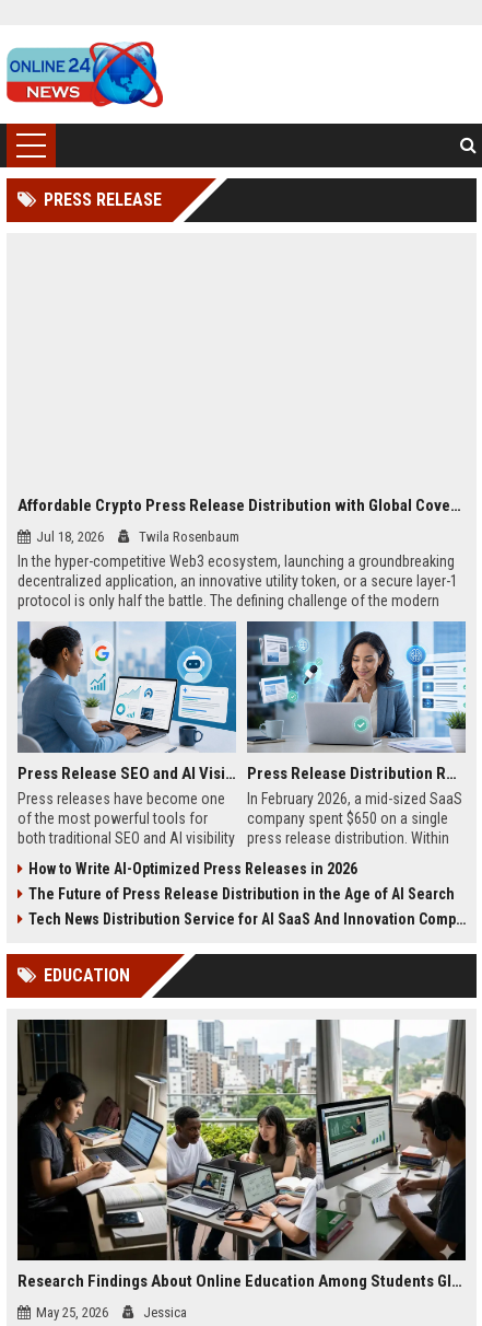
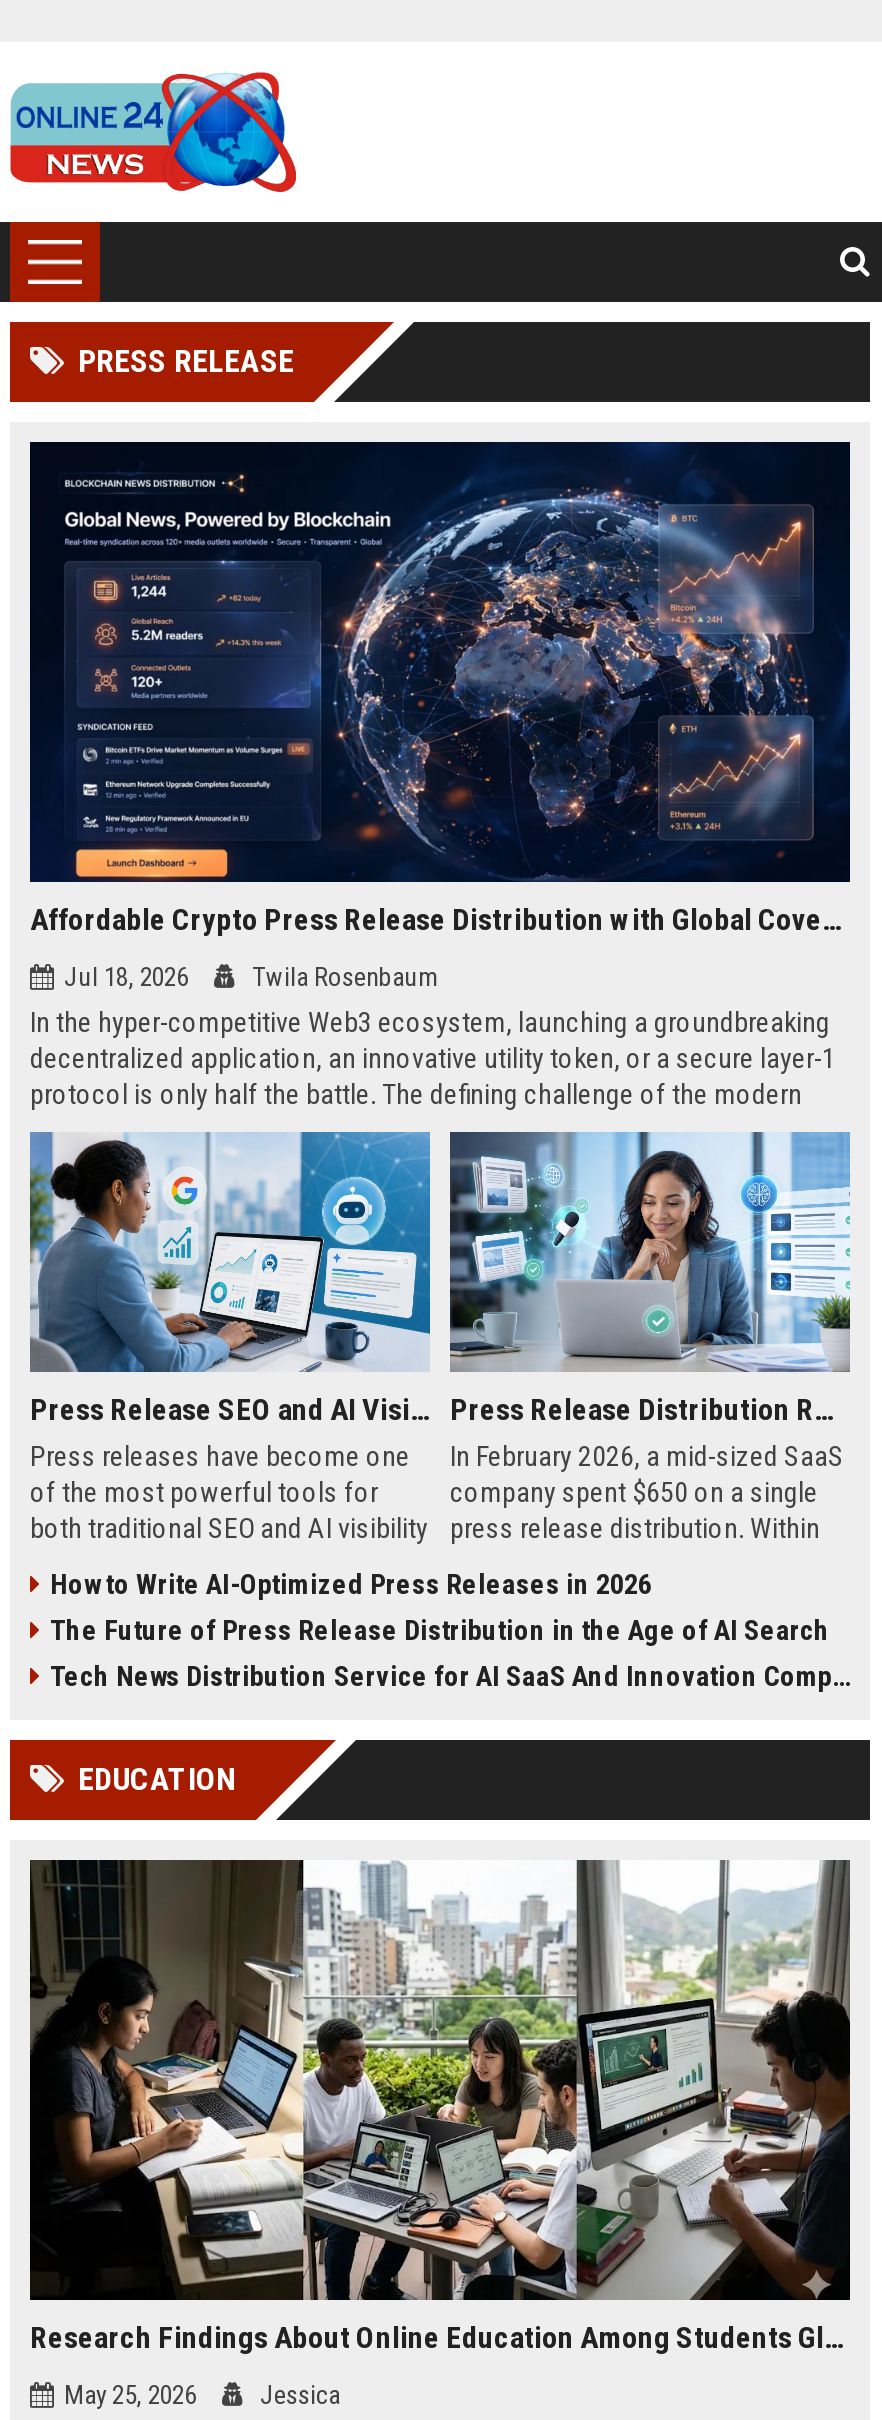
+ [image]
